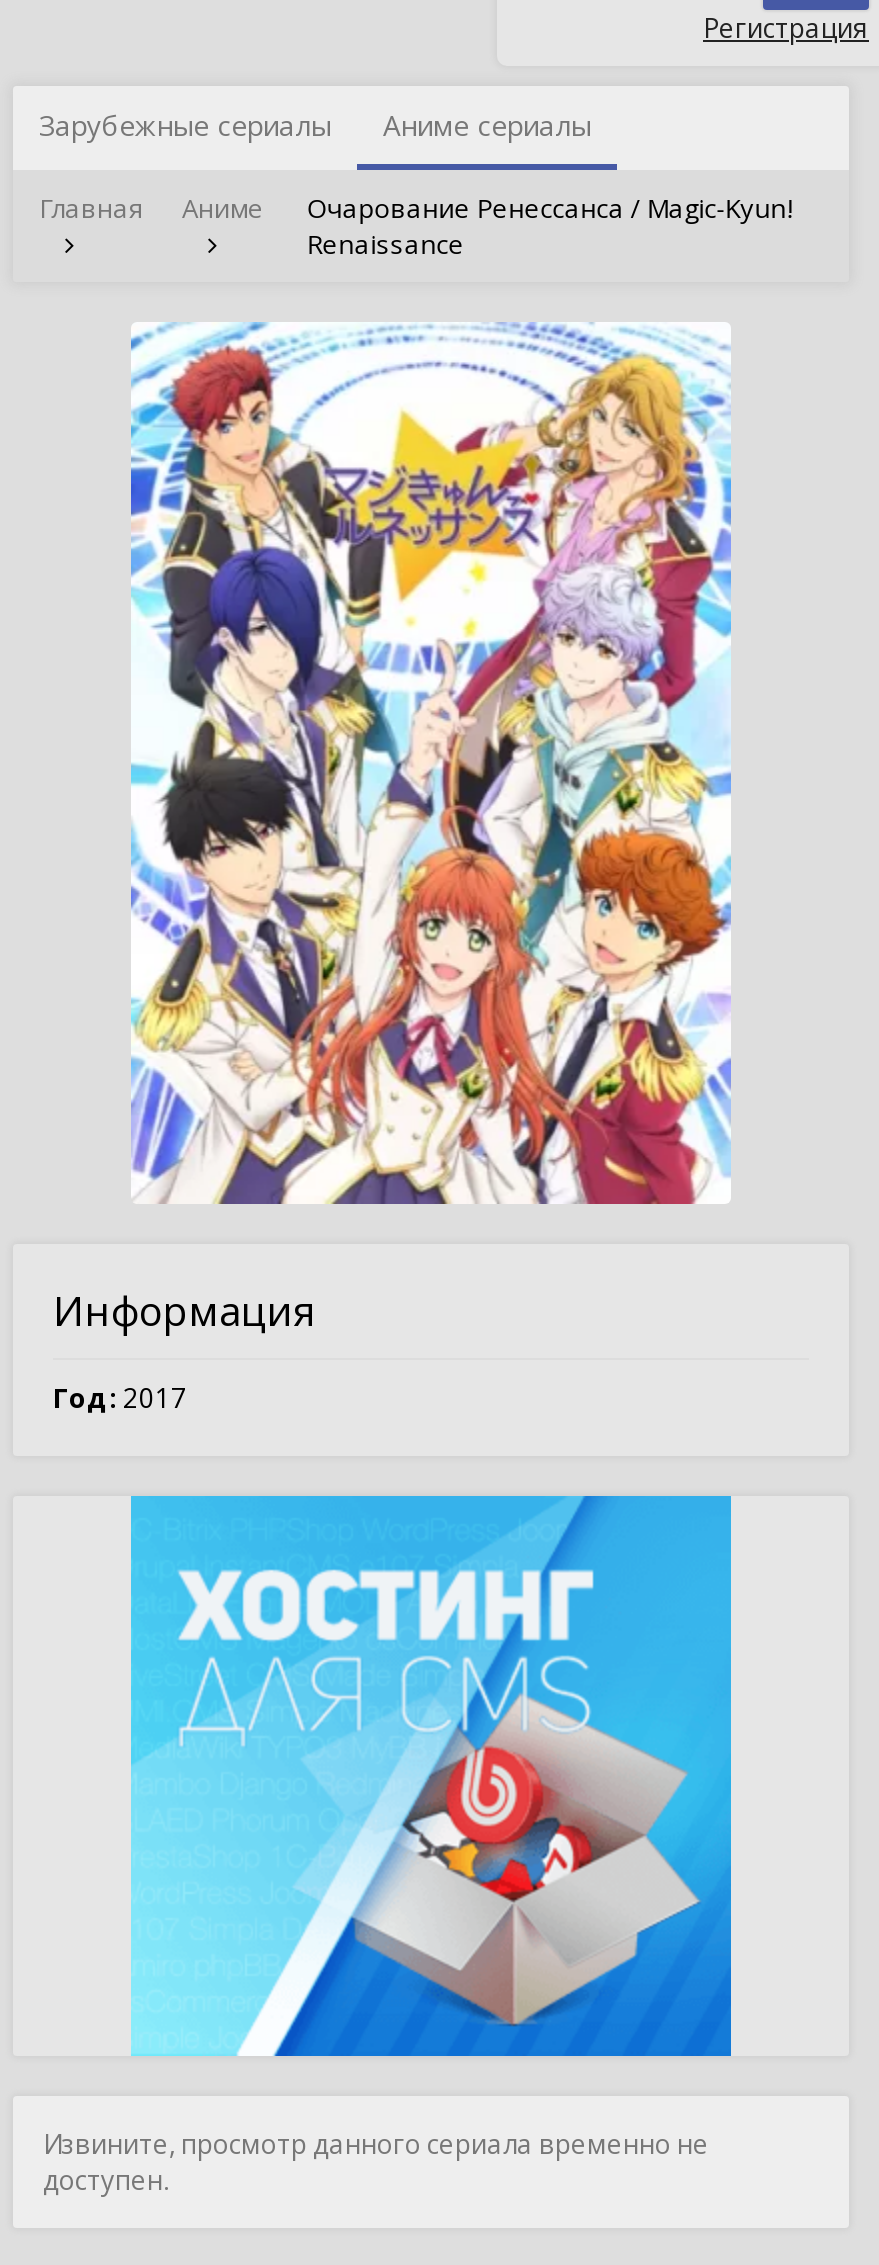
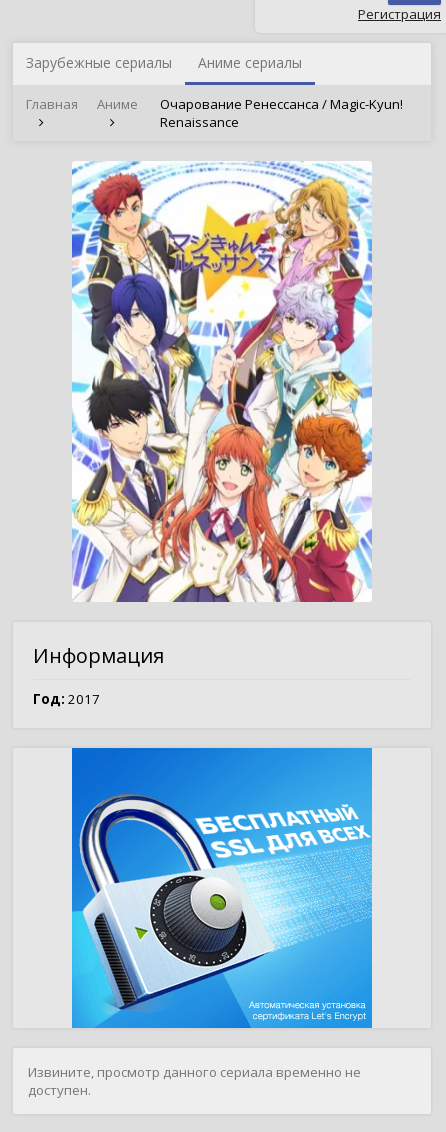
- [image]
+ [image]
